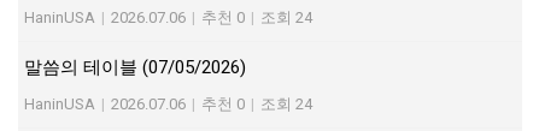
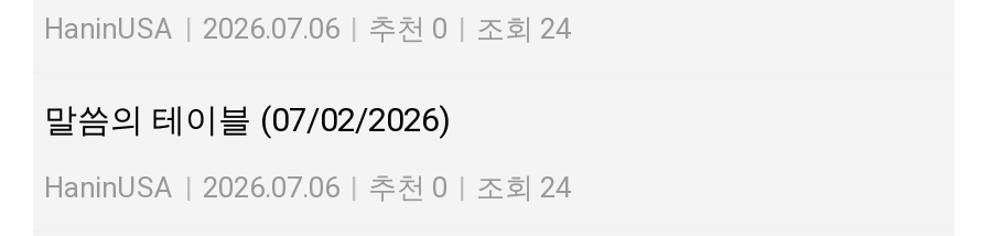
- 말씀의 테이블 (07/05/2026)
+ 말씀의 테이블 (07/02/2026)
